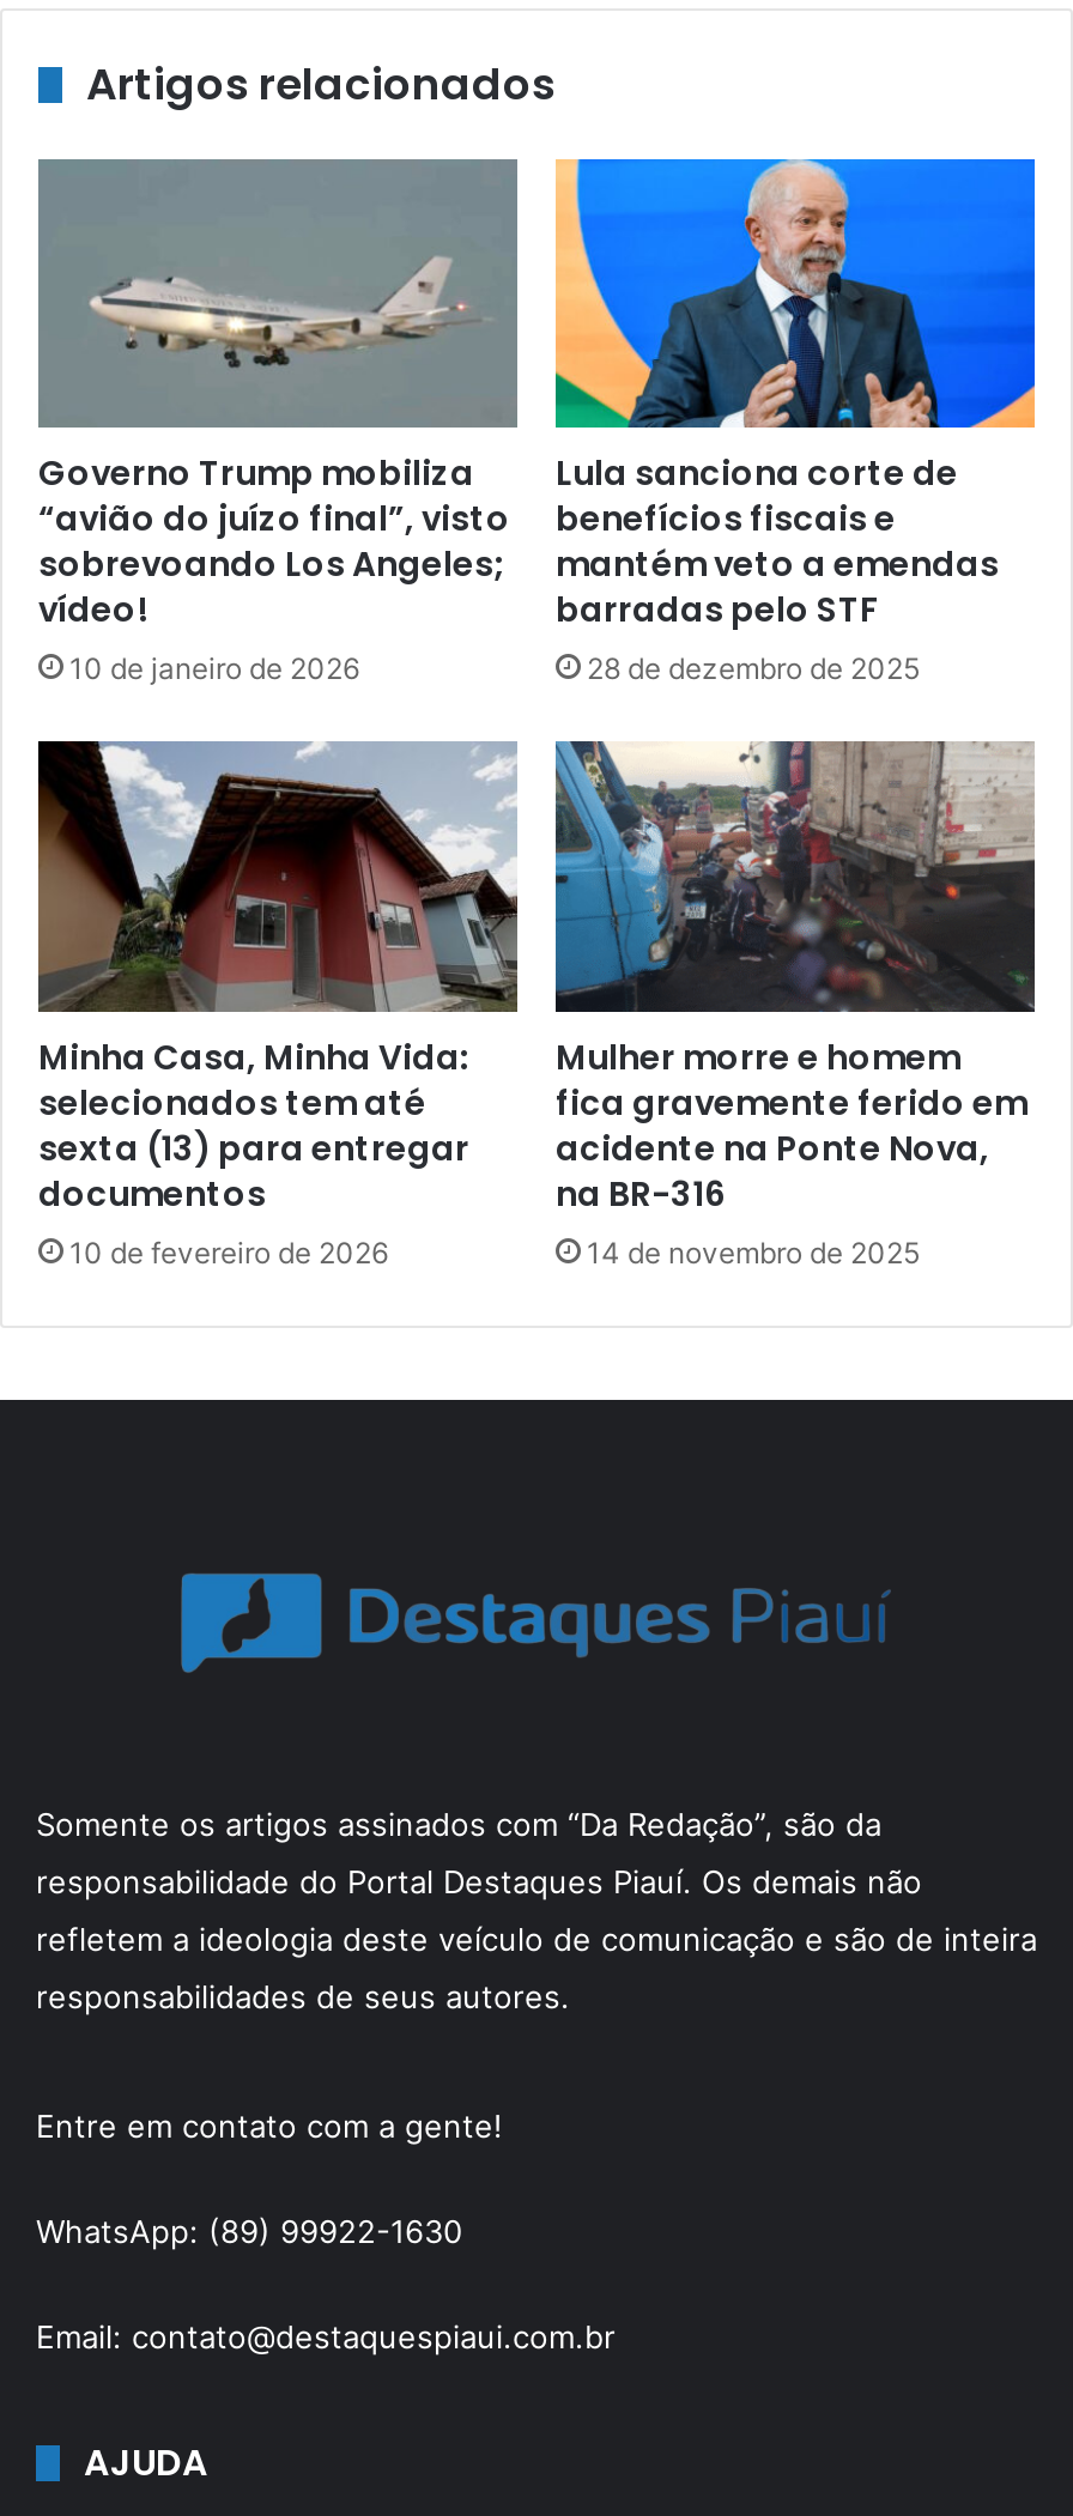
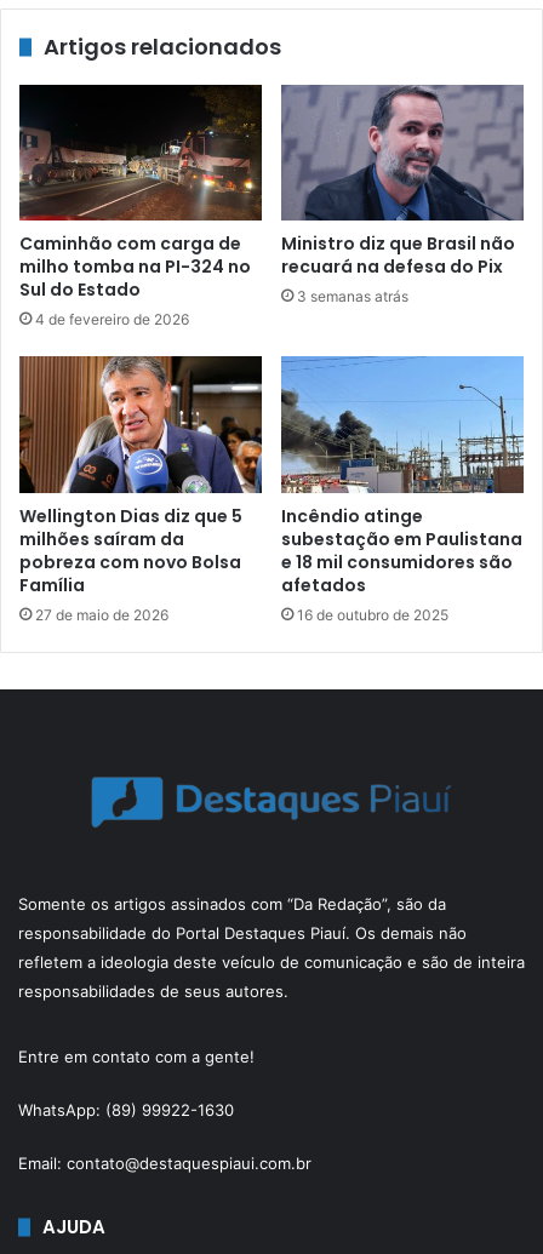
- [image]
- Governo Trump mobiliza
- “avião do juízo final”, visto
- sobrevoando Los Angeles;
- vídeo!
- 10 de janeiro de 2026
+ [image]
+ Caminhão com carga de
+ milho tomba na PI-324 no
+ Sul do Estado
+ 4 de fevereiro de 2026

- [image]
- Lula sanciona corte de
- benefícios fiscais e
- mantém veto a emendas
- barradas pelo STF
- 28 de dezembro de 2025
+ [image]
+ Ministro diz que Brasil não
+ recuará na defesa do Pix
+ 3 semanas atrás

- [image]
- Minha Casa, Minha Vida:
- selecionados tem até
- sexta (13) para entregar
- documentos
- 10 de fevereiro de 2026
+ [image]
+ Wellington Dias diz que 5
+ milhões saíram da
+ pobreza com novo Bolsa
+ Família
+ 27 de maio de 2026

- [image]
- Mulher morre e homem
- fica gravemente ferido em
- acidente na Ponte Nova,
- na BR-316
- 14 de novembro de 2025
+ [image]
+ Incêndio atinge
+ subestação em Paulistana
+ e 18 mil consumidores são
+ afetados
+ 16 de outubro de 2025
